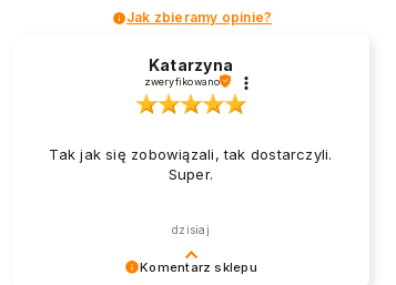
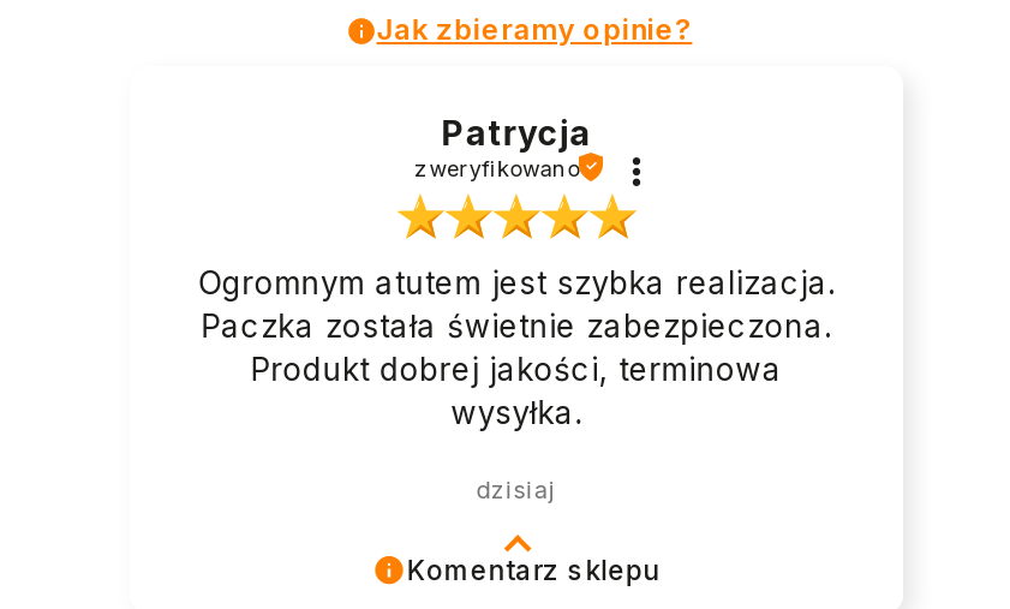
- Katarzyna
+ Patrycja

- Tak jak się zobowiązali, tak dostarczyli.
- Super.
+ Ogromnym atutem jest szybka realizacja.
+ Paczka została świetnie zabezpieczona.
+ Produkt dobrej jakości, terminowa
+ wysyłka.
